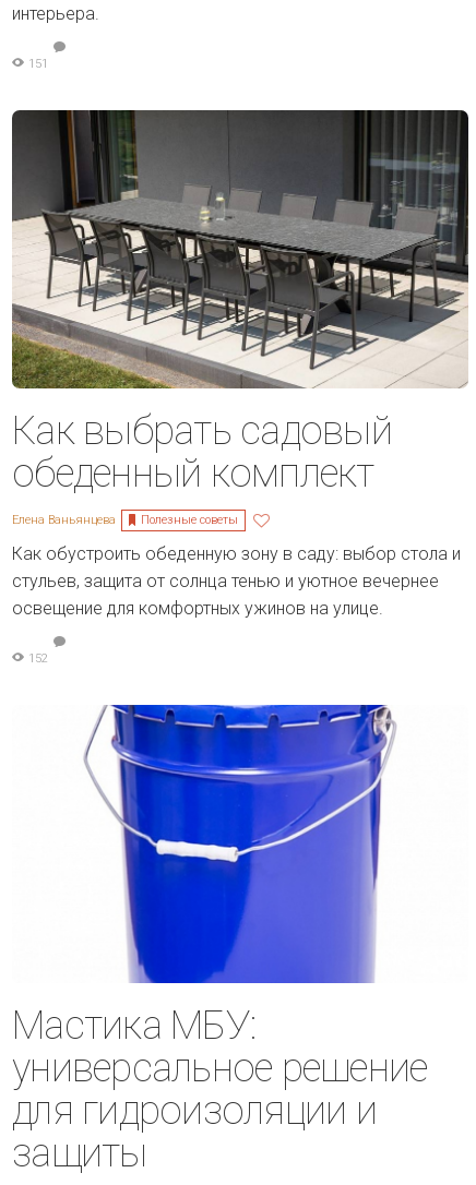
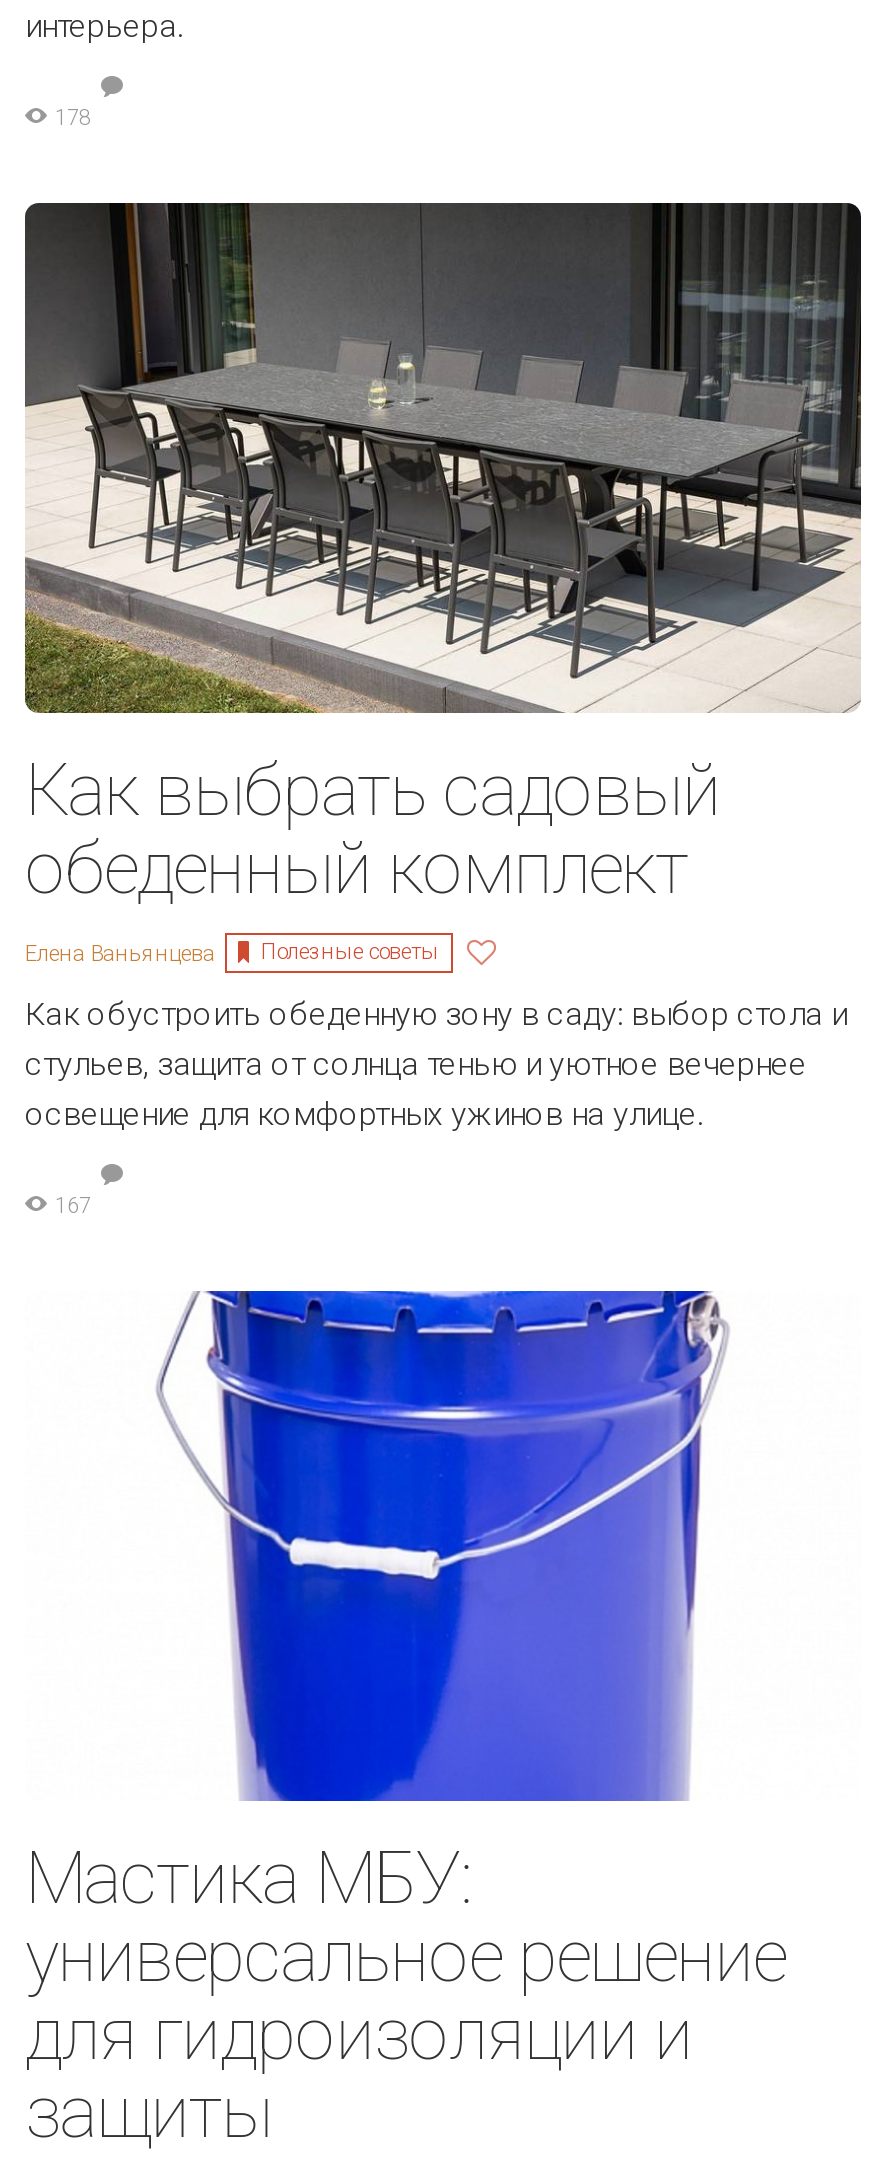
- 151
+ 178

- 152
+ 167
